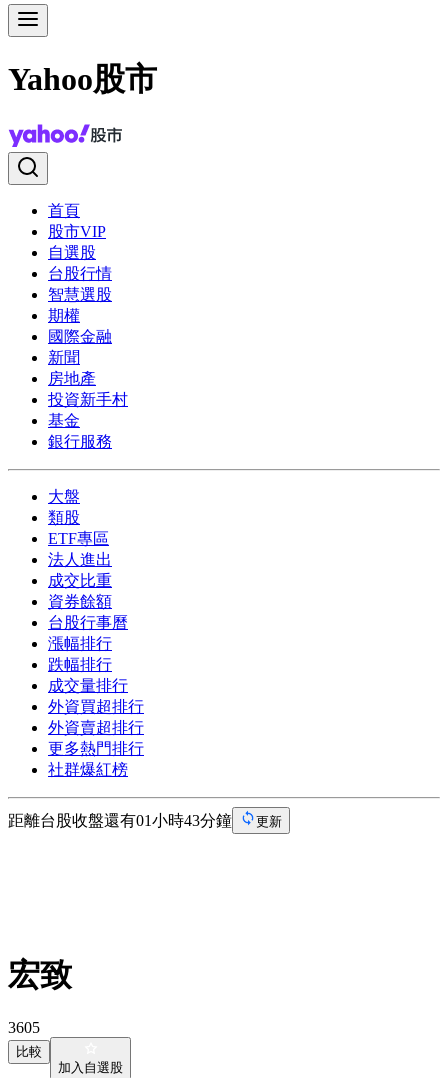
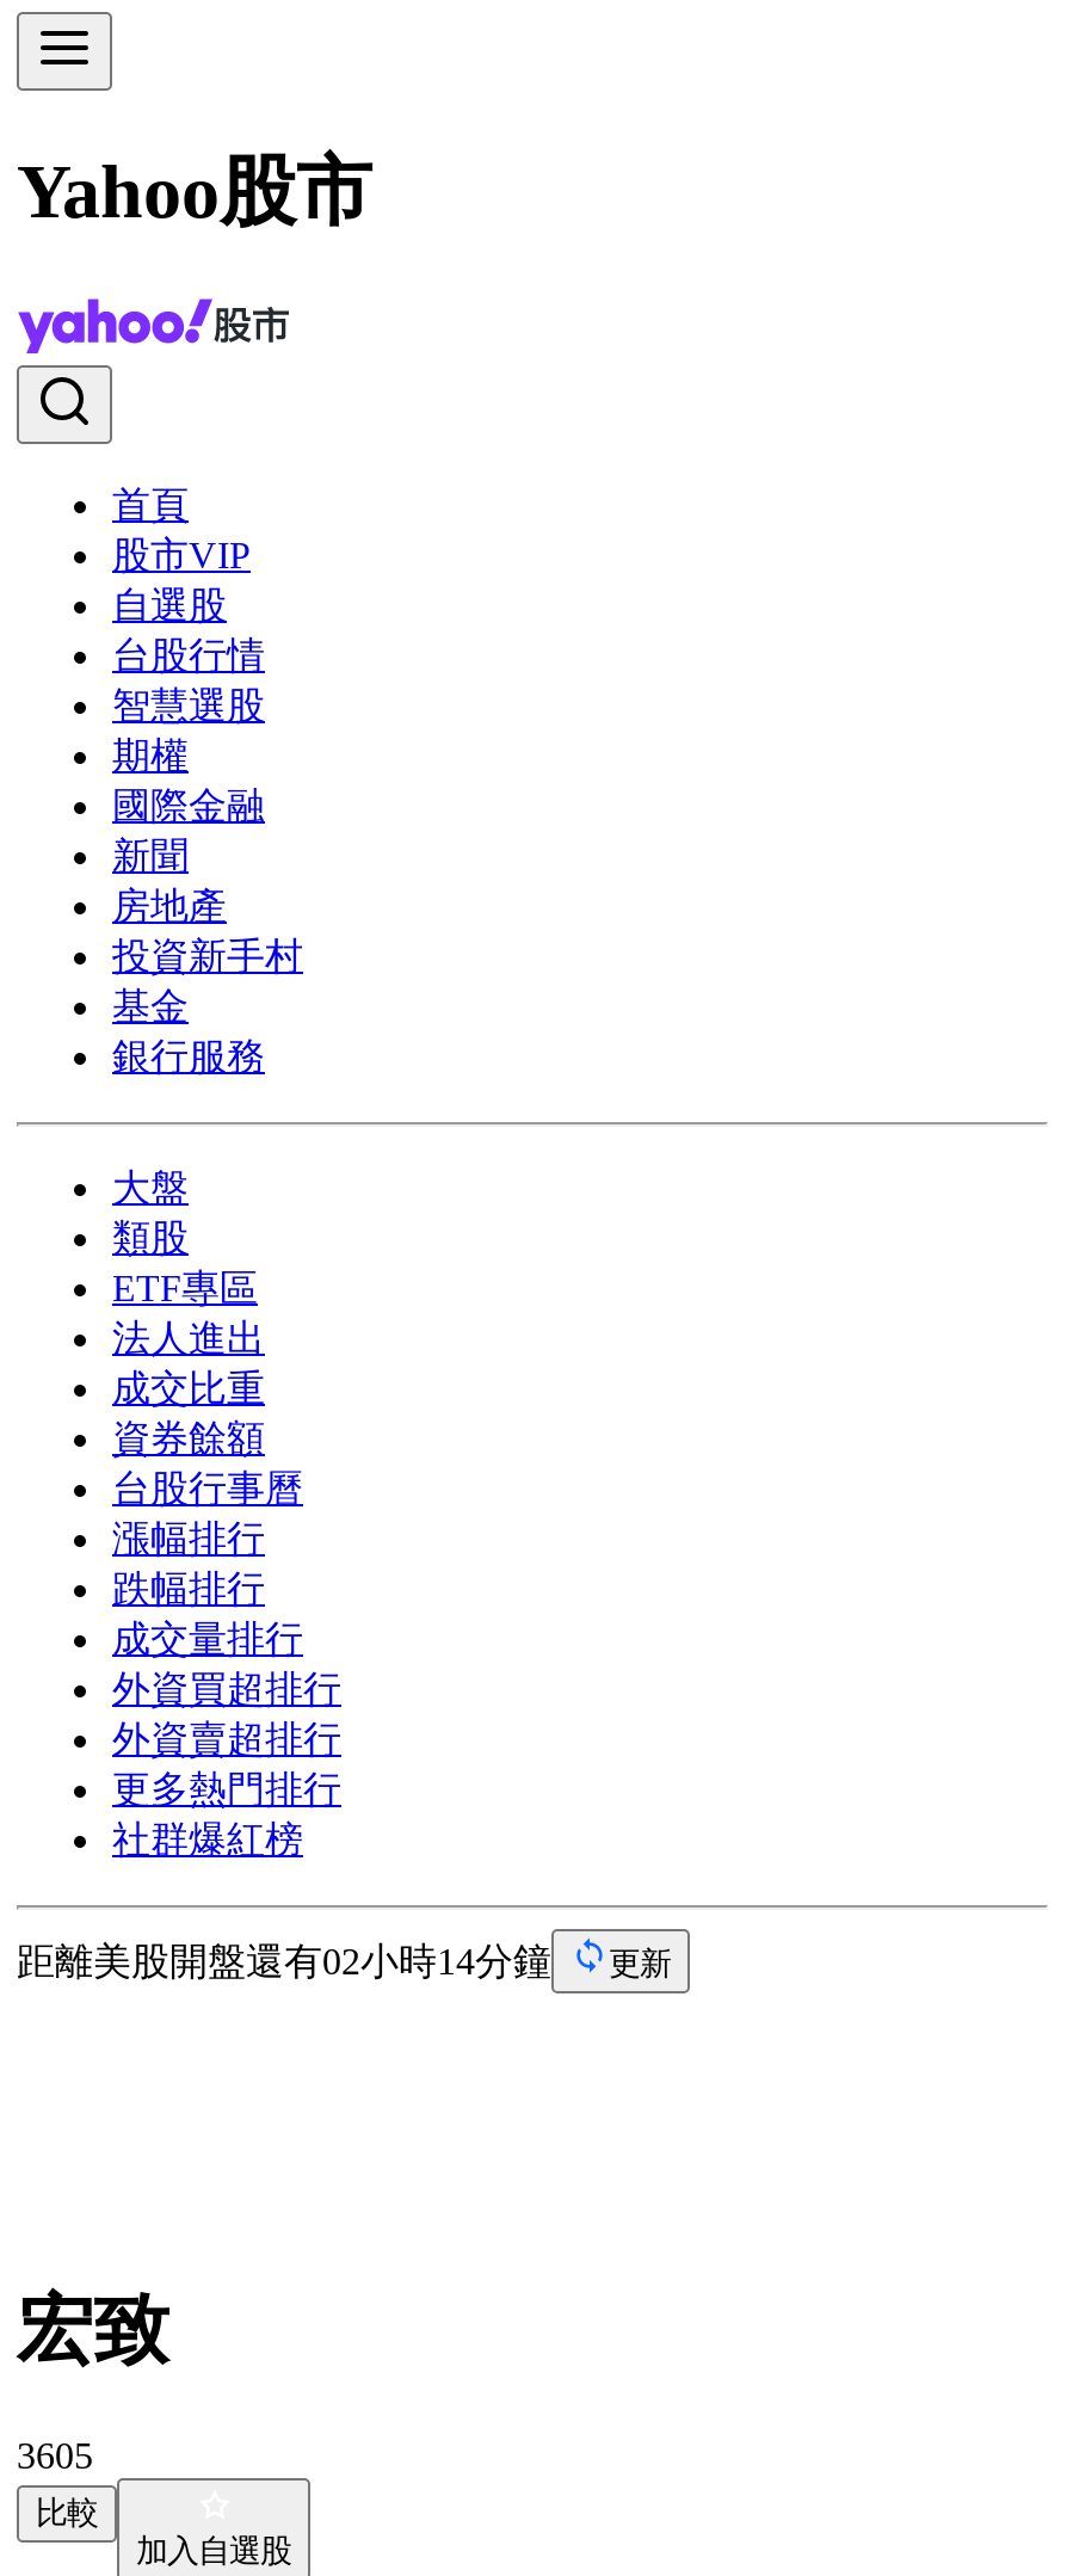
- 距離台股收盤還有01小時43分鐘
+ 距離美股開盤還有02小時14分鐘
